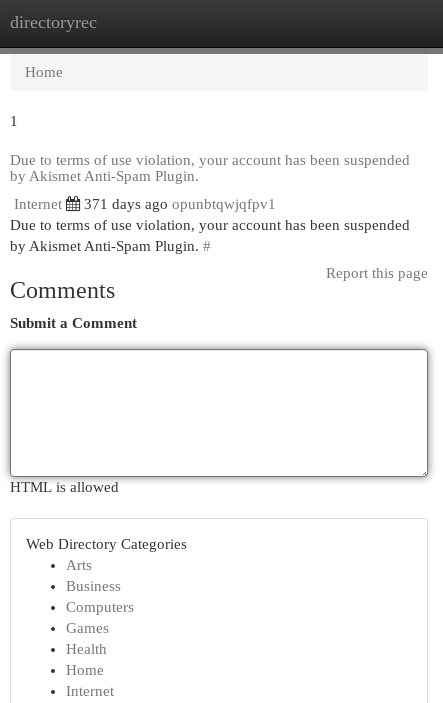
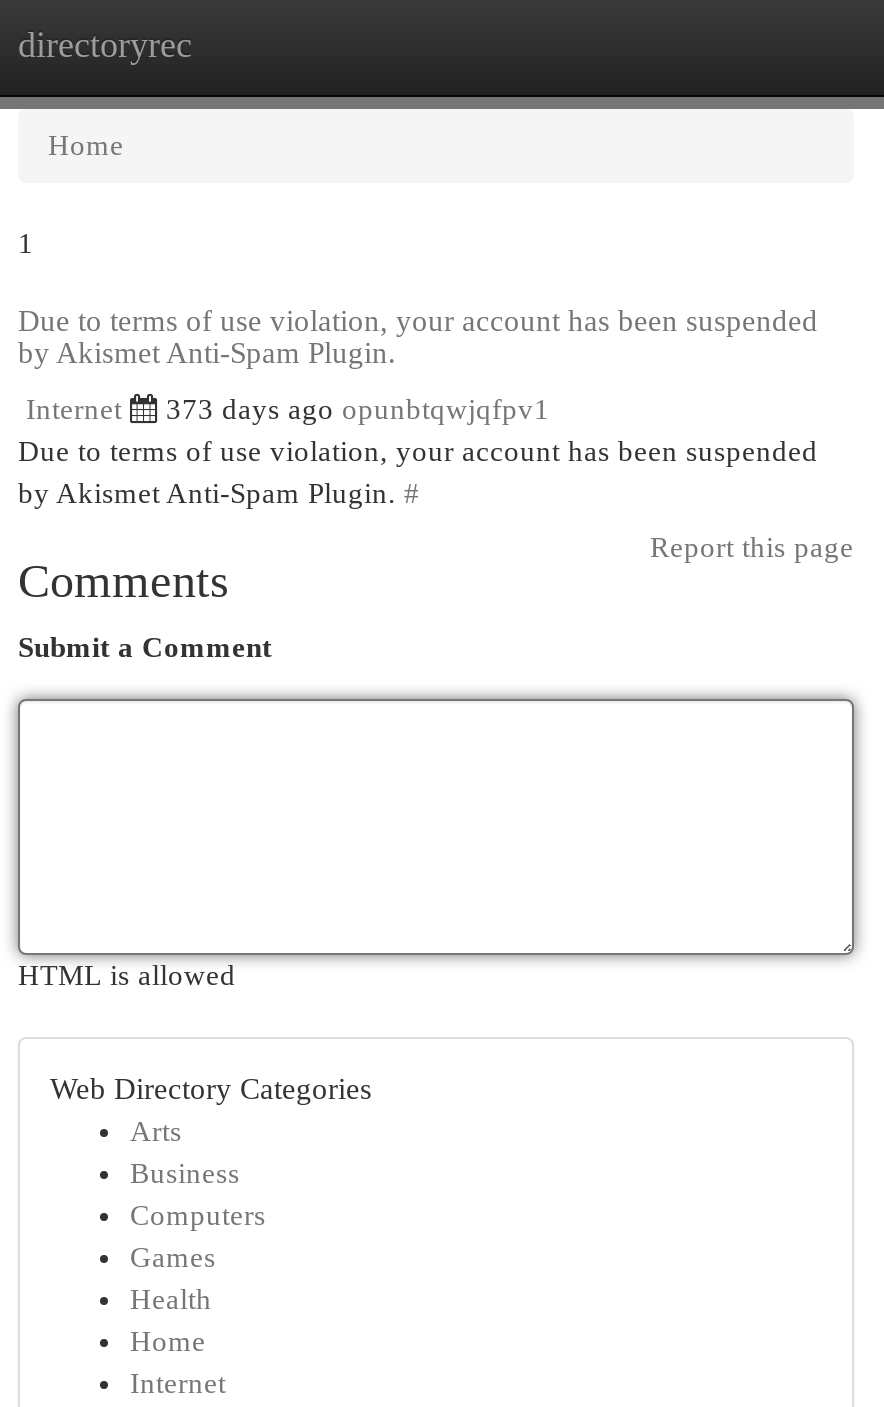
- 371 days ago opunbtqwjqfpv1
+ 373 days ago opunbtqwjqfpv1
